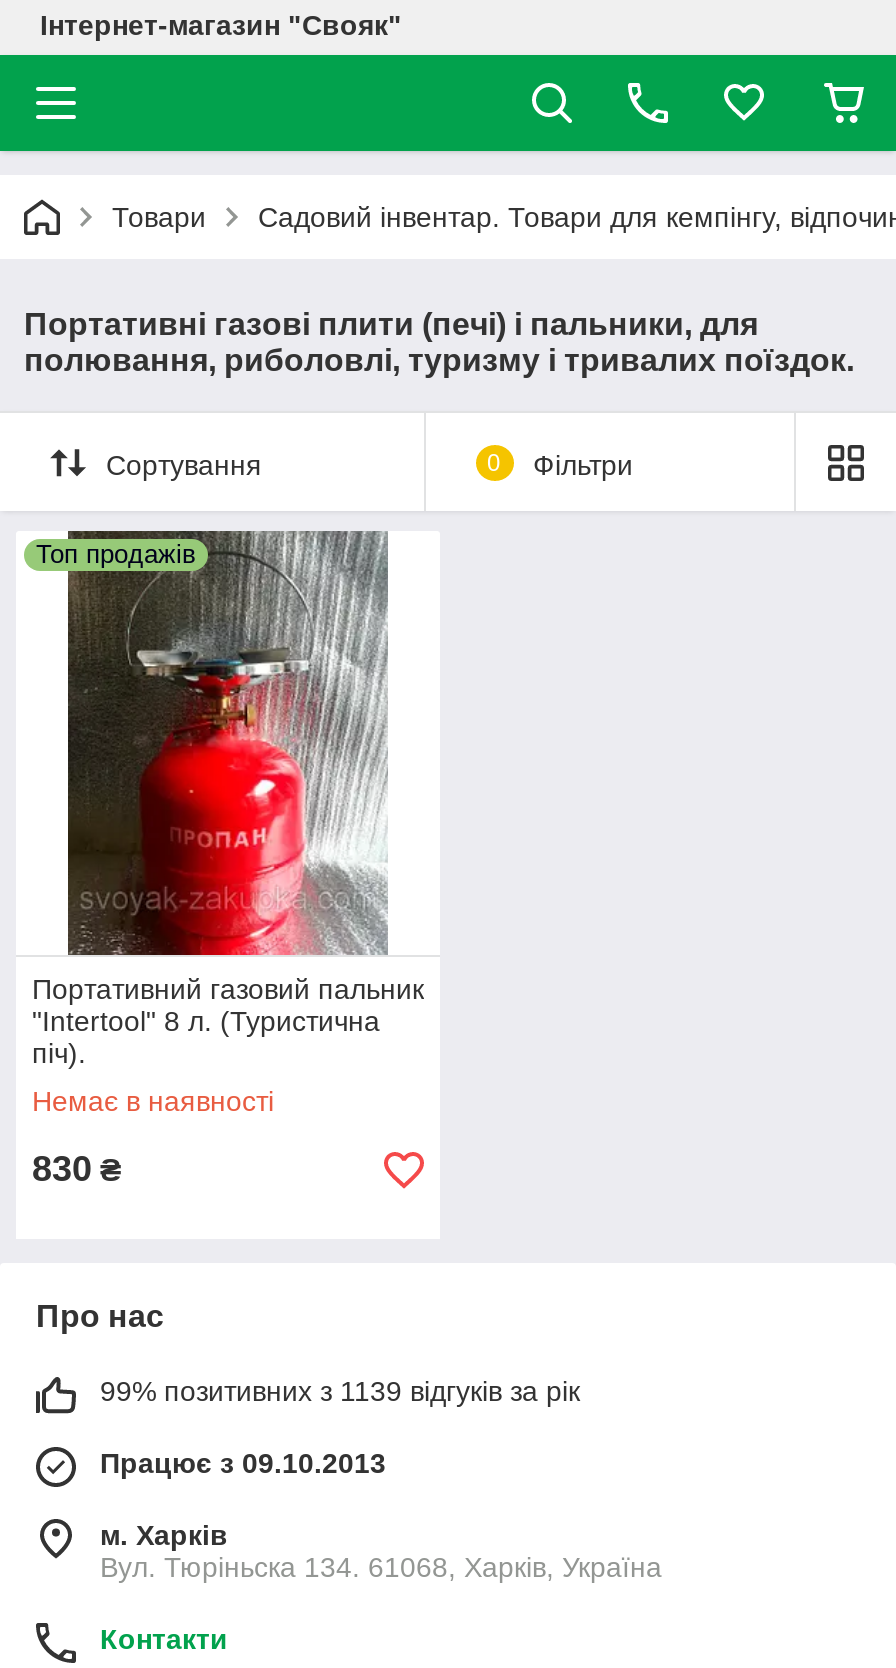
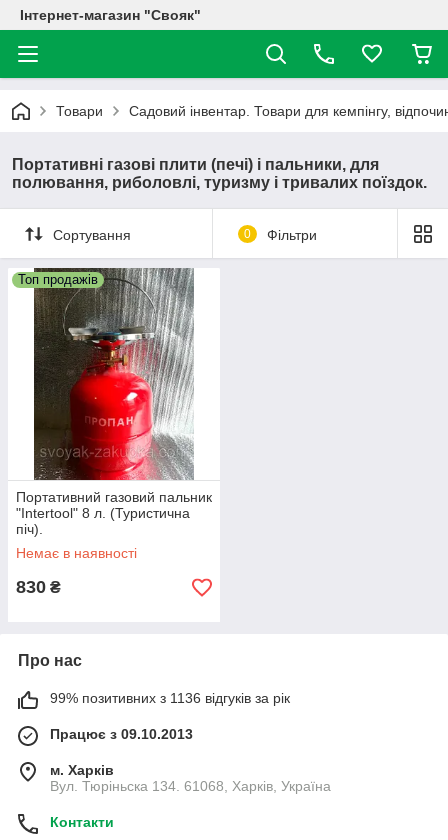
- 99% позитивних з 1139 відгуків за рік
+ 99% позитивних з 1136 відгуків за рік
